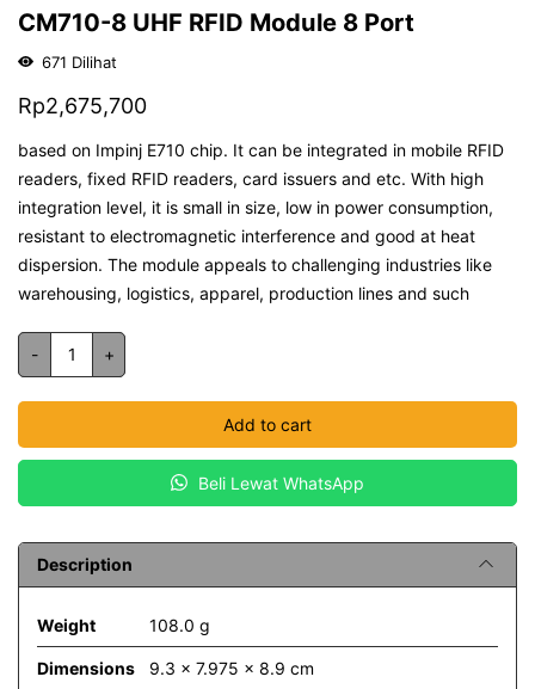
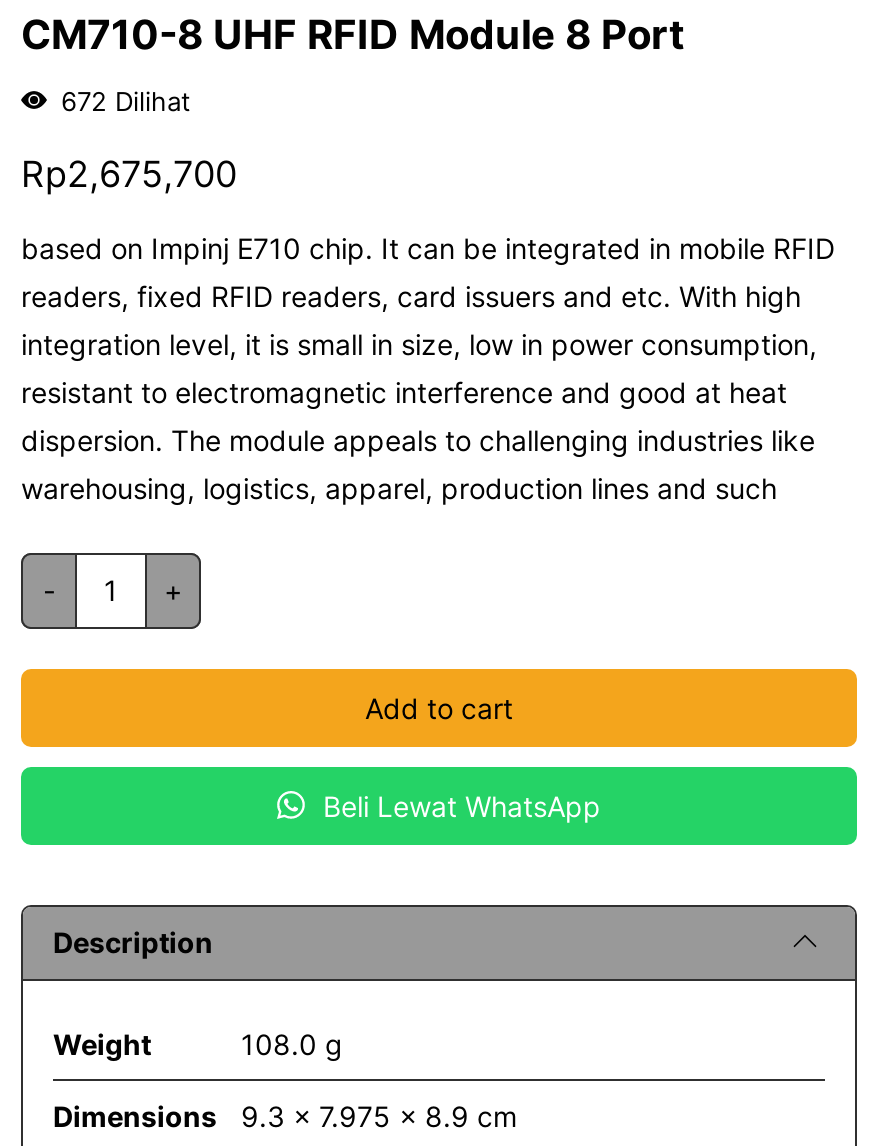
- 671 Dilihat
+ 672 Dilihat
